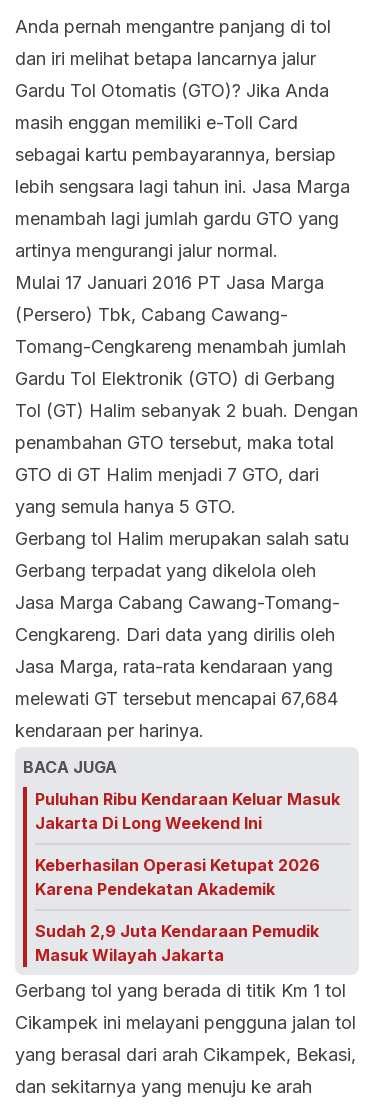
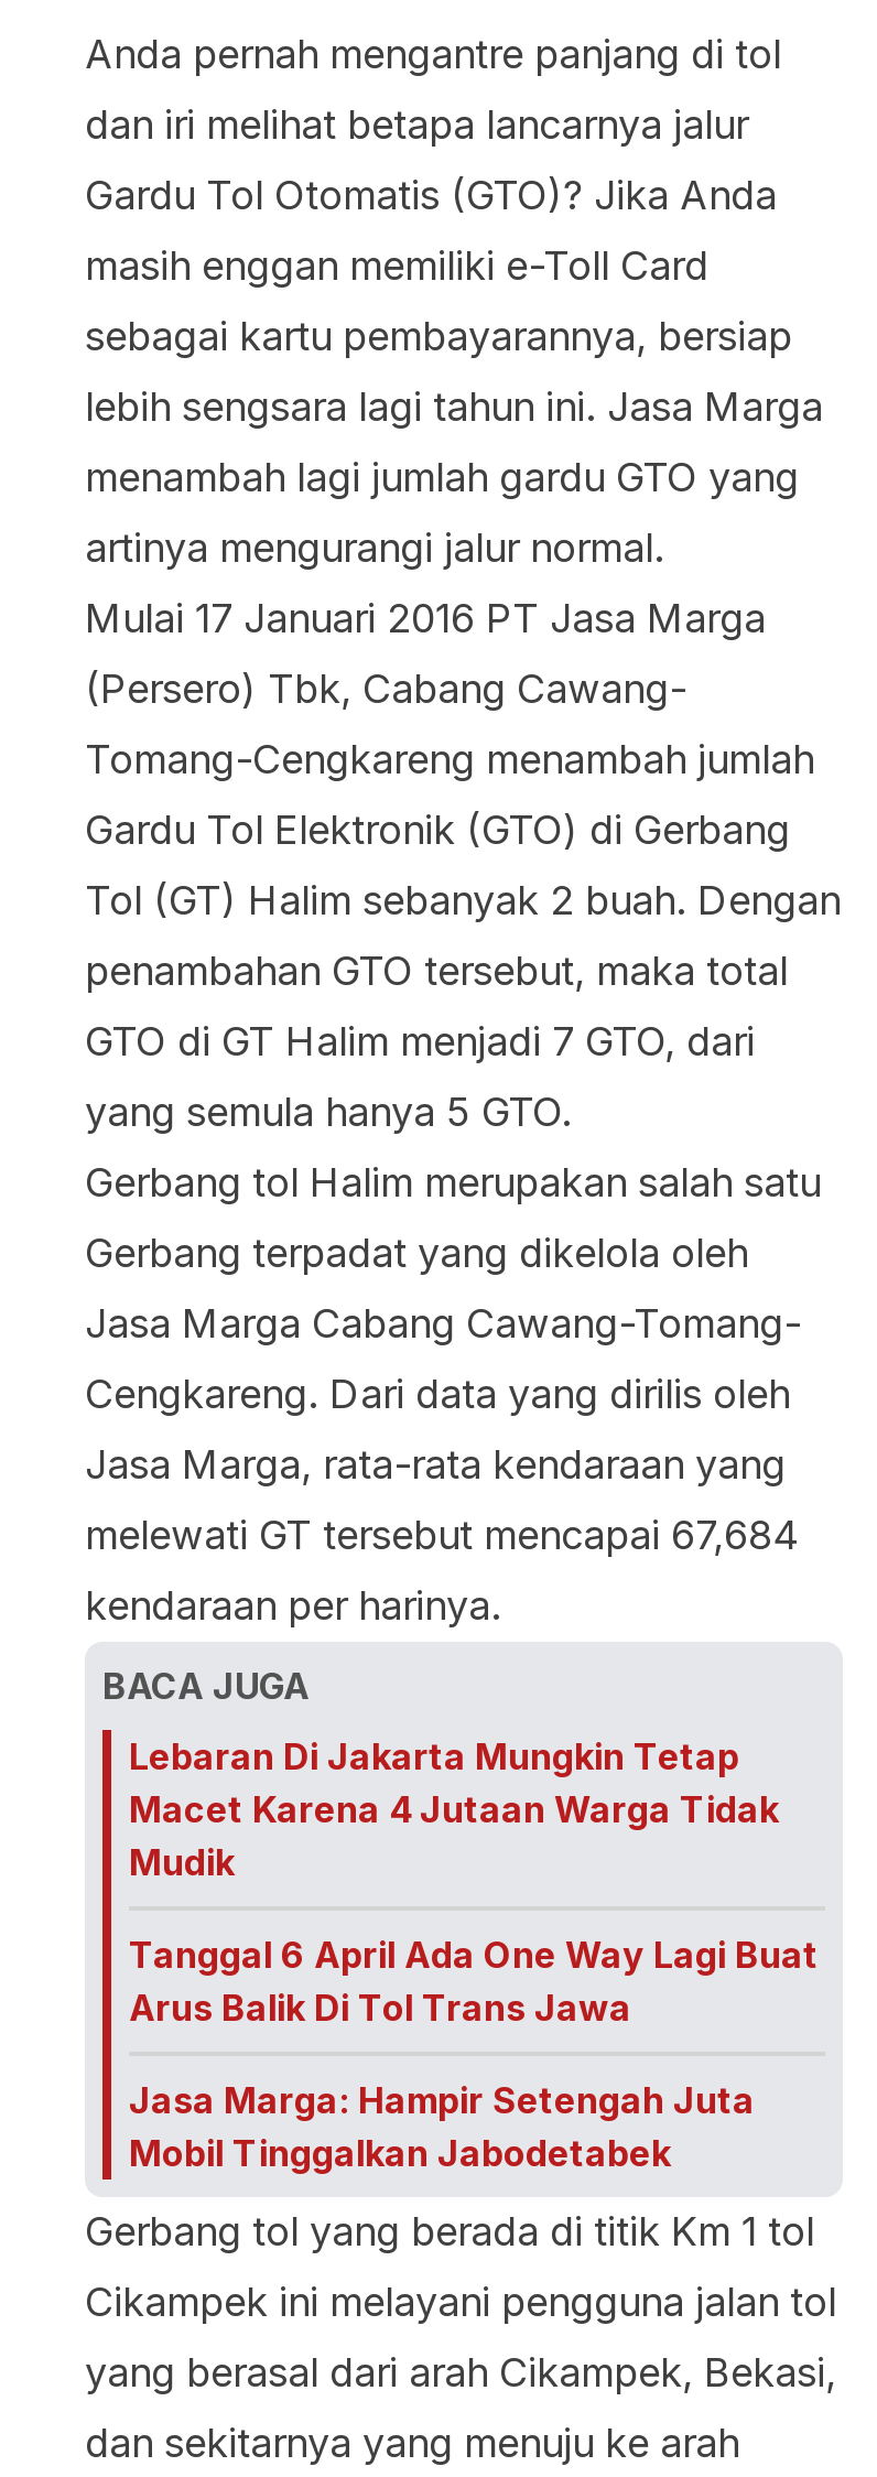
- Puluhan Ribu Kendaraan Keluar Masuk
- Jakarta Di Long Weekend Ini
+ Lebaran Di Jakarta Mungkin Tetap
+ Macet Karena 4 Jutaan Warga Tidak
+ Mudik

- Keberhasilan Operasi Ketupat 2026
- Karena Pendekatan Akademik
+ Tanggal 6 April Ada One Way Lagi Buat
+ Arus Balik Di Tol Trans Jawa

- Sudah 2,9 Juta Kendaraan Pemudik
- Masuk Wilayah Jakarta
+ Jasa Marga: Hampir Setengah Juta
+ Mobil Tinggalkan Jabodetabek
